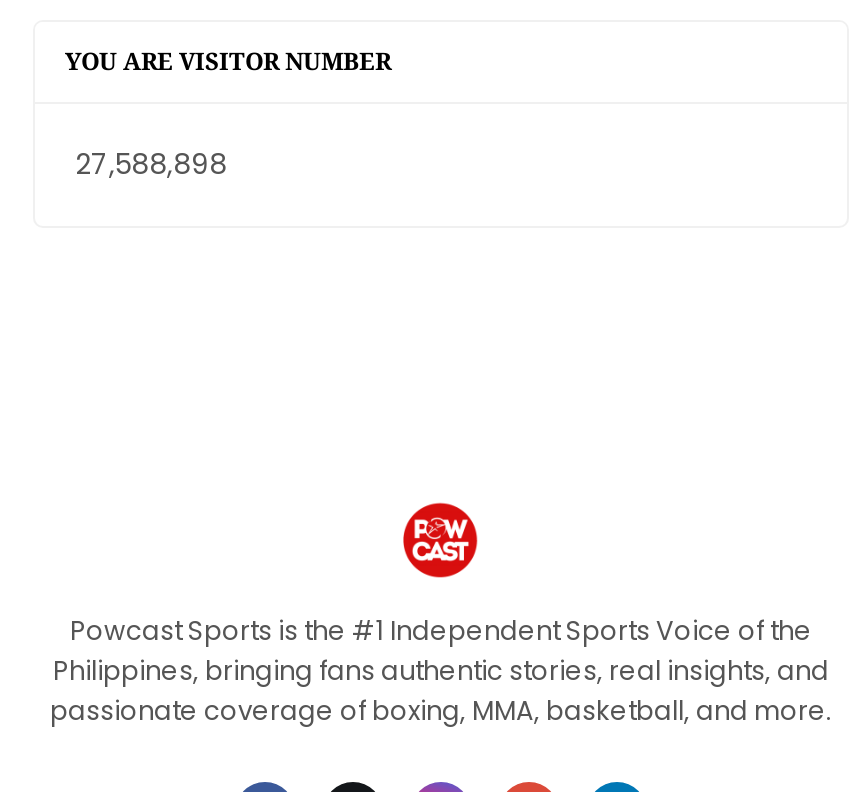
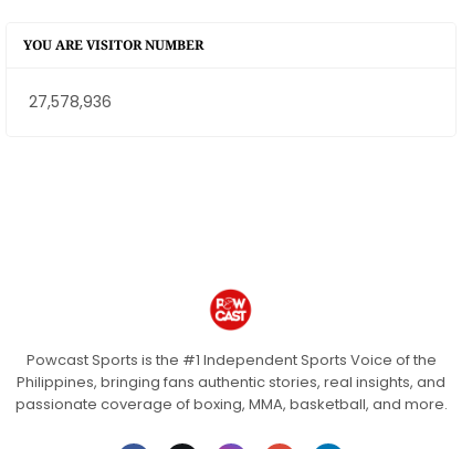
- 27,588,898
+ 27,578,936
